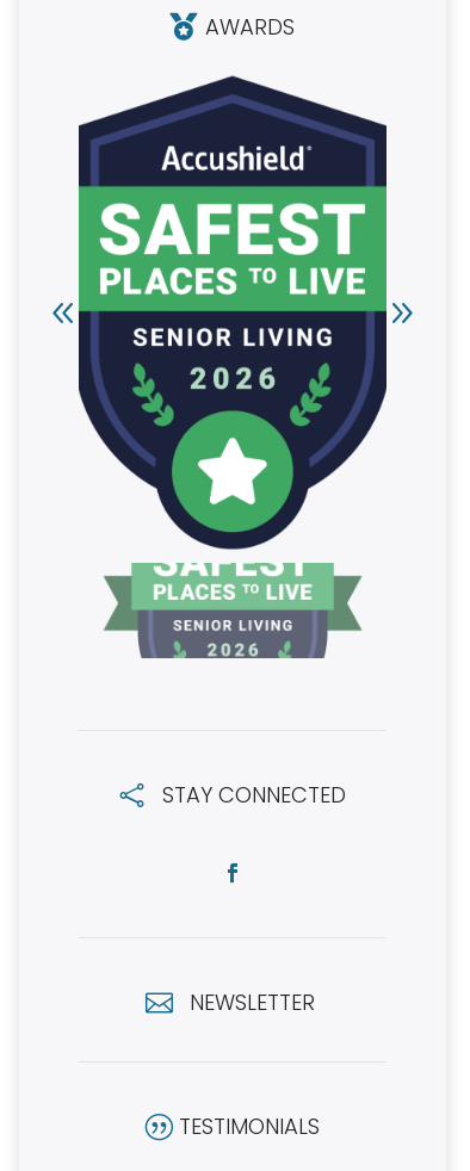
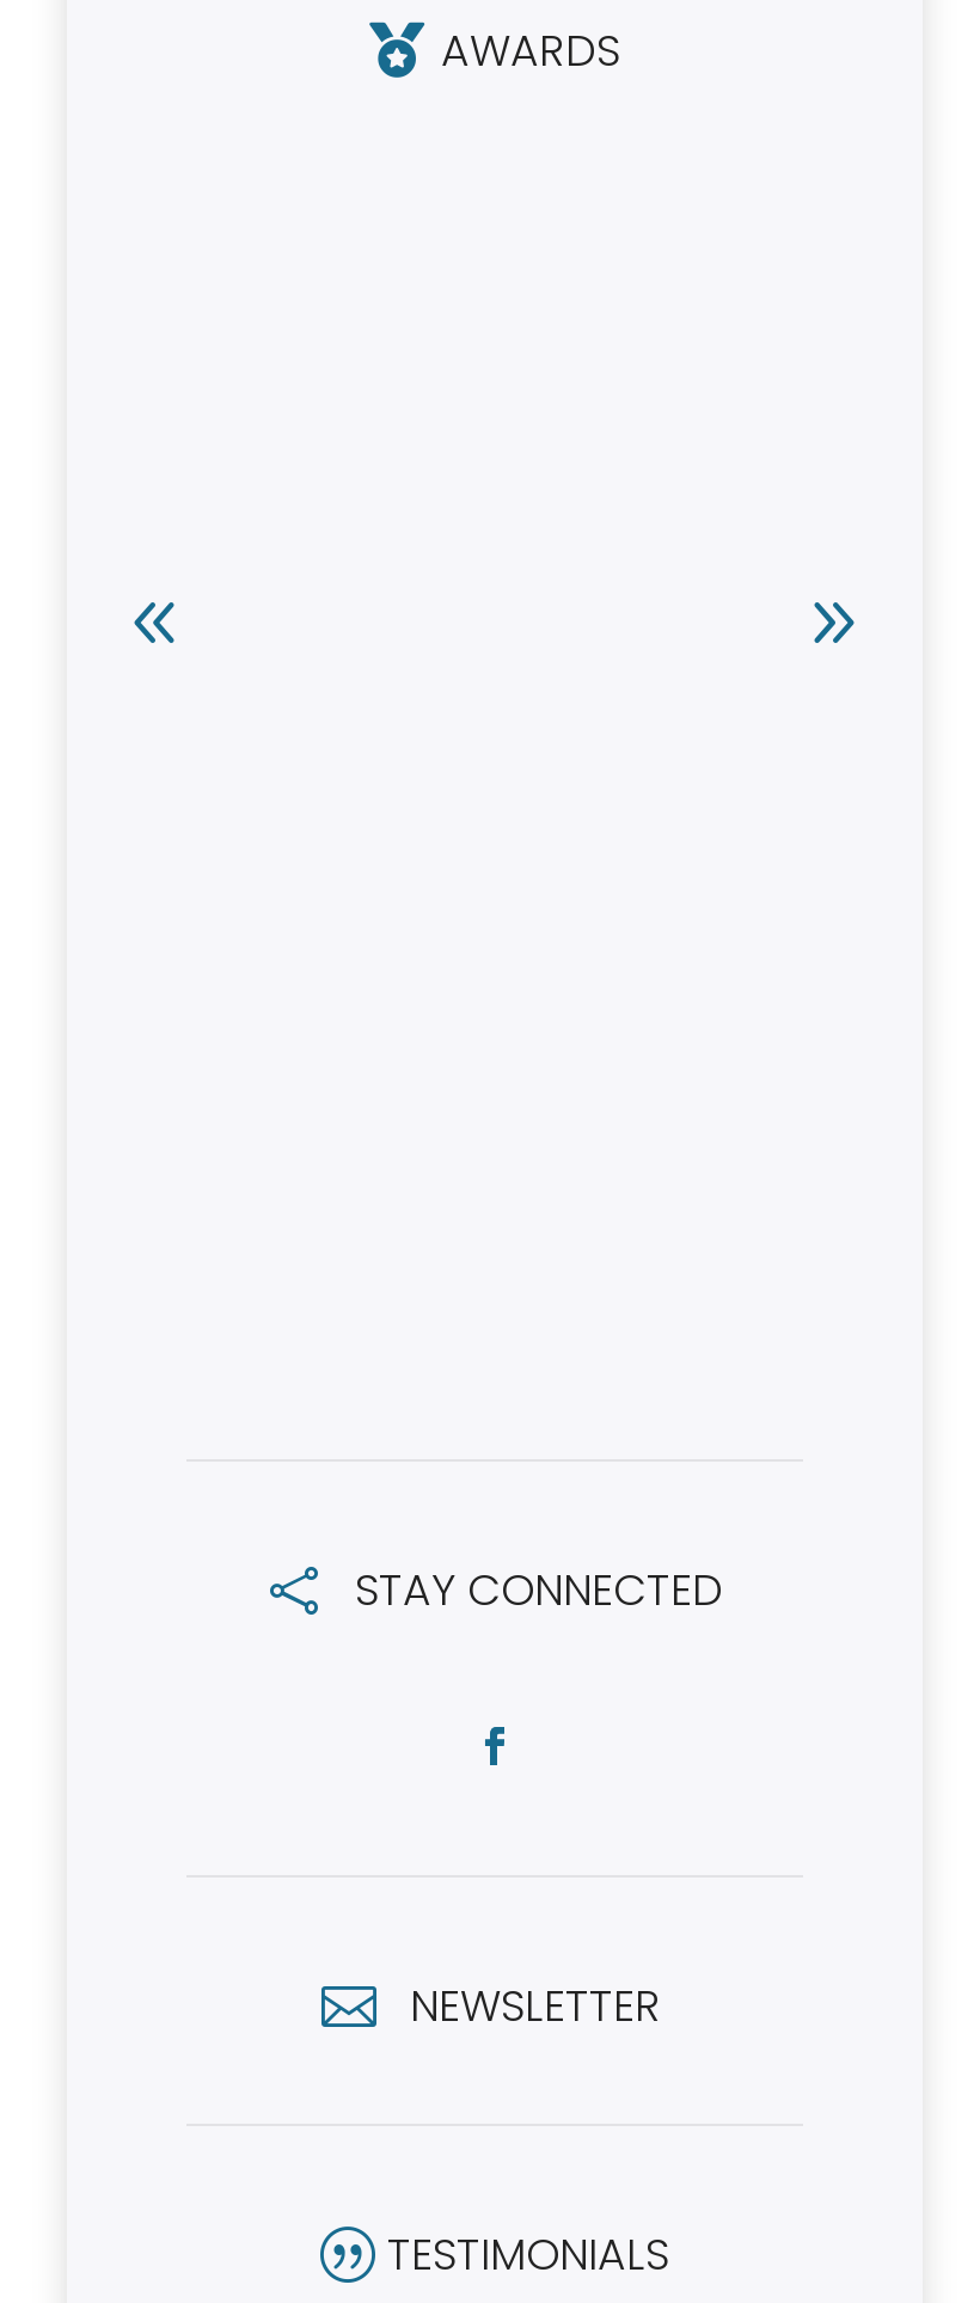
- [image]

- [image]
